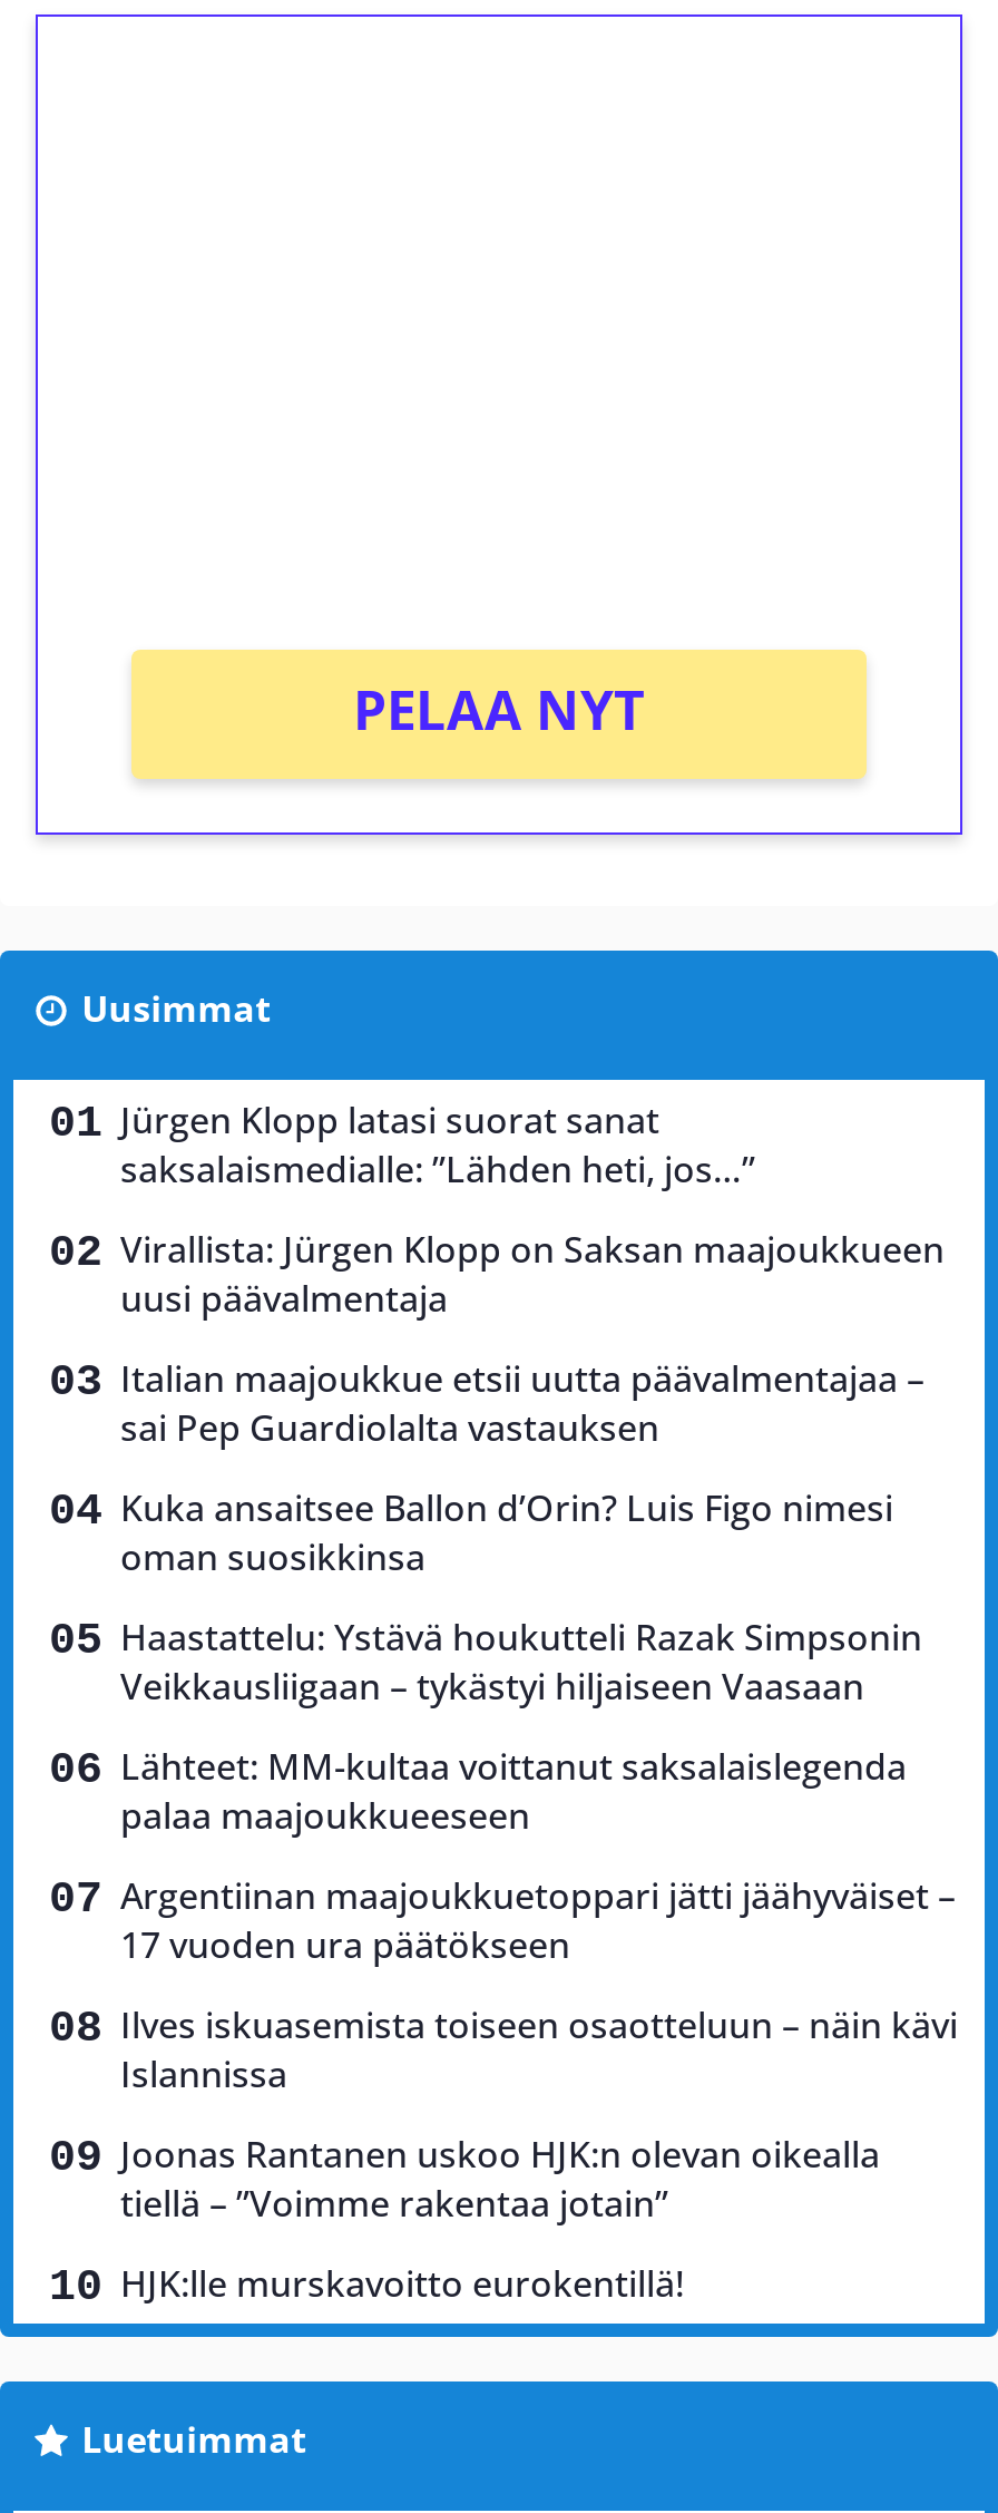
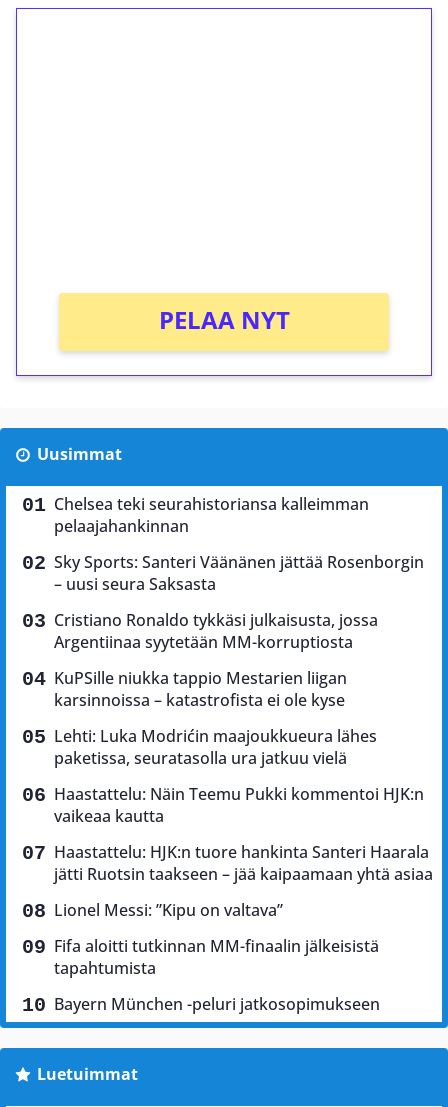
- Jürgen Klopp latasi suorat sanat
- saksalaismedialle: ”Lähden heti, jos…”
+ Chelsea teki seurahistoriansa kalleimman
+ pelaajahankinnan

- Virallista: Jürgen Klopp on Saksan maajoukkueen
- uusi päävalmentaja
+ Sky Sports: Santeri Väänänen jättää Rosenborgin
+ – uusi seura Saksasta

- Italian maajoukkue etsii uutta päävalmentajaa –
- sai Pep Guardiolalta vastauksen
+ Cristiano Ronaldo tykkäsi julkaisusta, jossa
+ Argentiinaa syytetään MM-korruptiosta

- Kuka ansaitsee Ballon d’Orin? Luis Figo nimesi
- oman suosikkinsa
+ KuPSille niukka tappio Mestarien liigan
+ karsinnoissa – katastrofista ei ole kyse

- Haastattelu: Ystävä houkutteli Razak Simpsonin
- Veikkausliigaan – tykästyi hiljaiseen Vaasaan
+ Lehti: Luka Modrićin maajoukkueura lähes
+ paketissa, seuratasolla ura jatkuu vielä

- Lähteet: MM-kultaa voittanut saksalaislegenda
- palaa maajoukkueeseen
+ Haastattelu: Näin Teemu Pukki kommentoi HJK:n
+ vaikeaa kautta

- Argentiinan maajoukkuetoppari jätti jäähyväiset –
- 17 vuoden ura päätökseen
+ Haastattelu: HJK:n tuore hankinta Santeri Haarala
+ jätti Ruotsin taakseen – jää kaipaamaan yhtä asiaa

- Ilves iskuasemista toiseen osaotteluun – näin kävi
- Islannissa
+ Lionel Messi: ”Kipu on valtava”

- Joonas Rantanen uskoo HJK:n olevan oikealla
- tiellä – ”Voimme rakentaa jotain”
+ Fifa aloitti tutkinnan MM-finaalin jälkeisistä
+ tapahtumista

- HJK:lle murskavoitto eurokentillä!
+ Bayern München -peluri jatkosopimukseen
